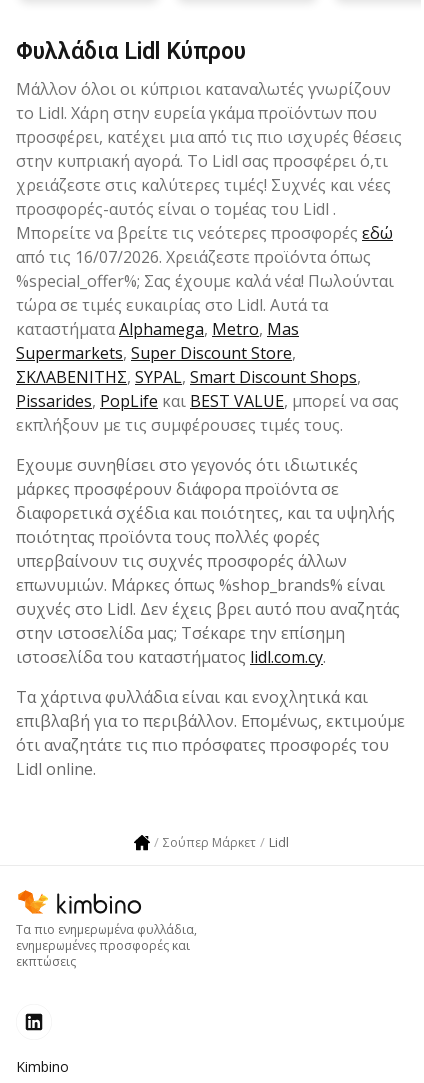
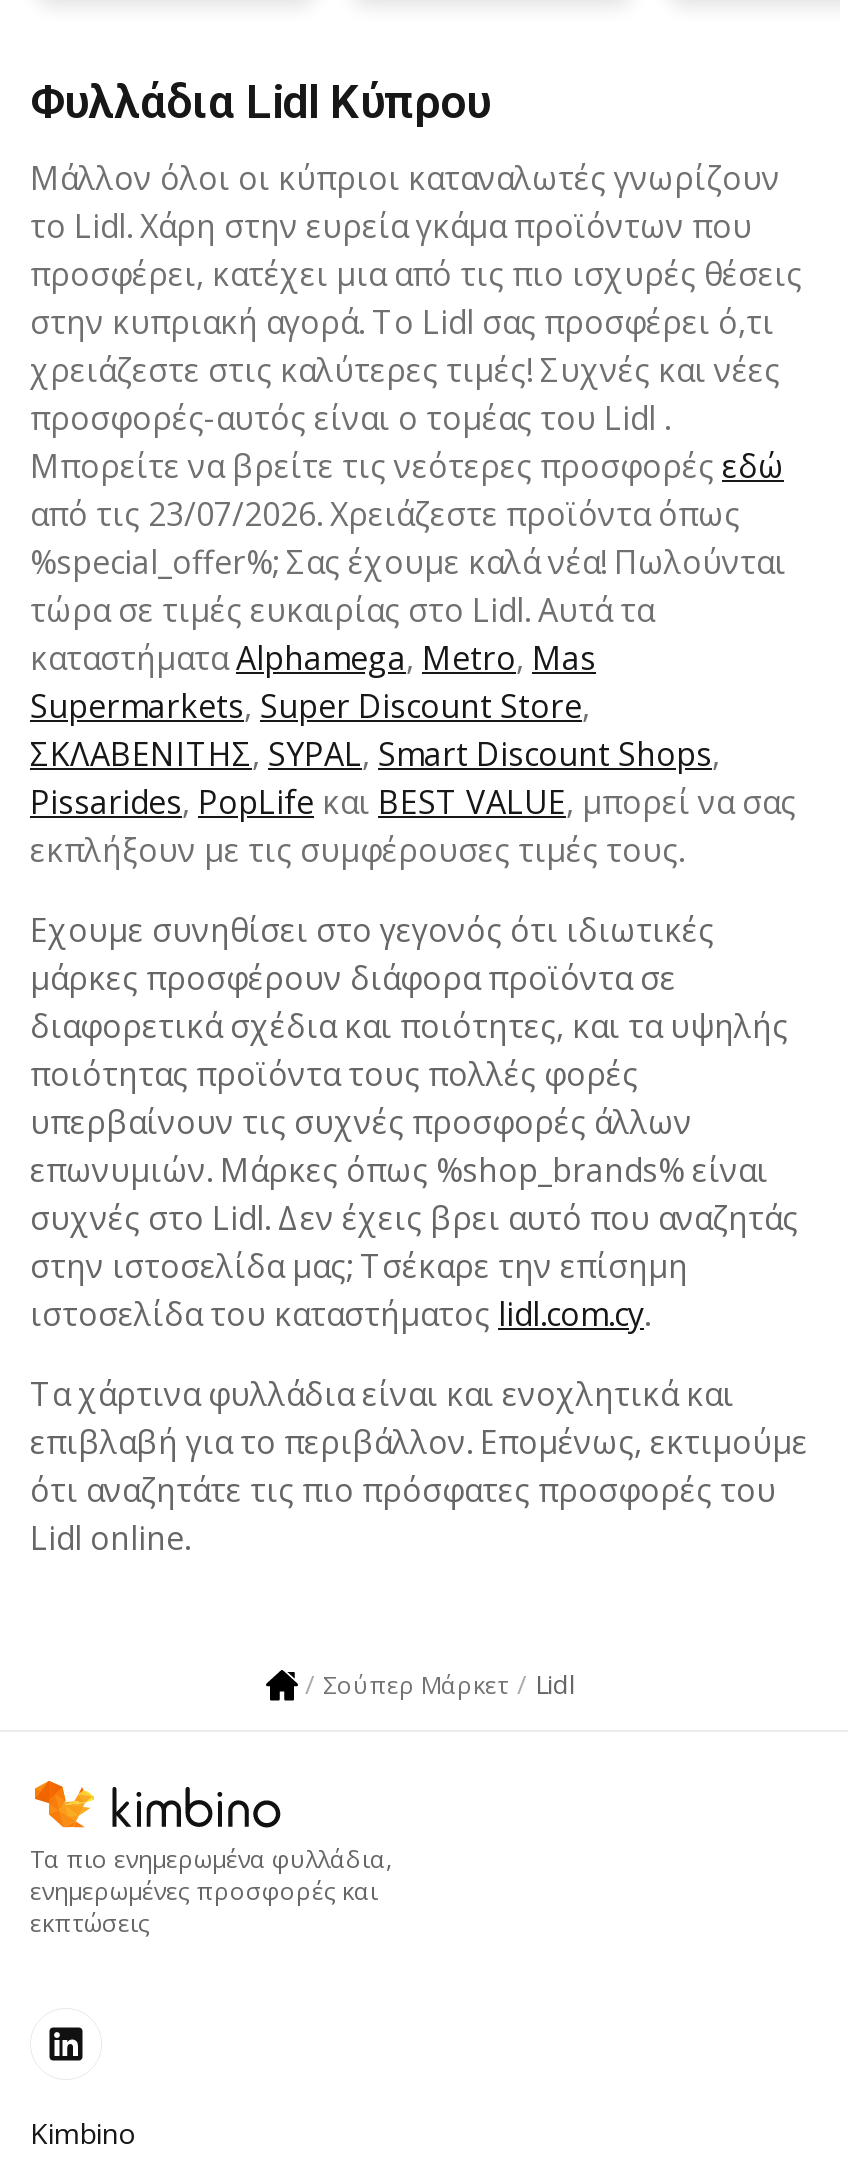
- από τις 16/07/2026. Χρειάζεστε προϊόντα όπως
+ από τις 23/07/2026. Χρειάζεστε προϊόντα όπως
